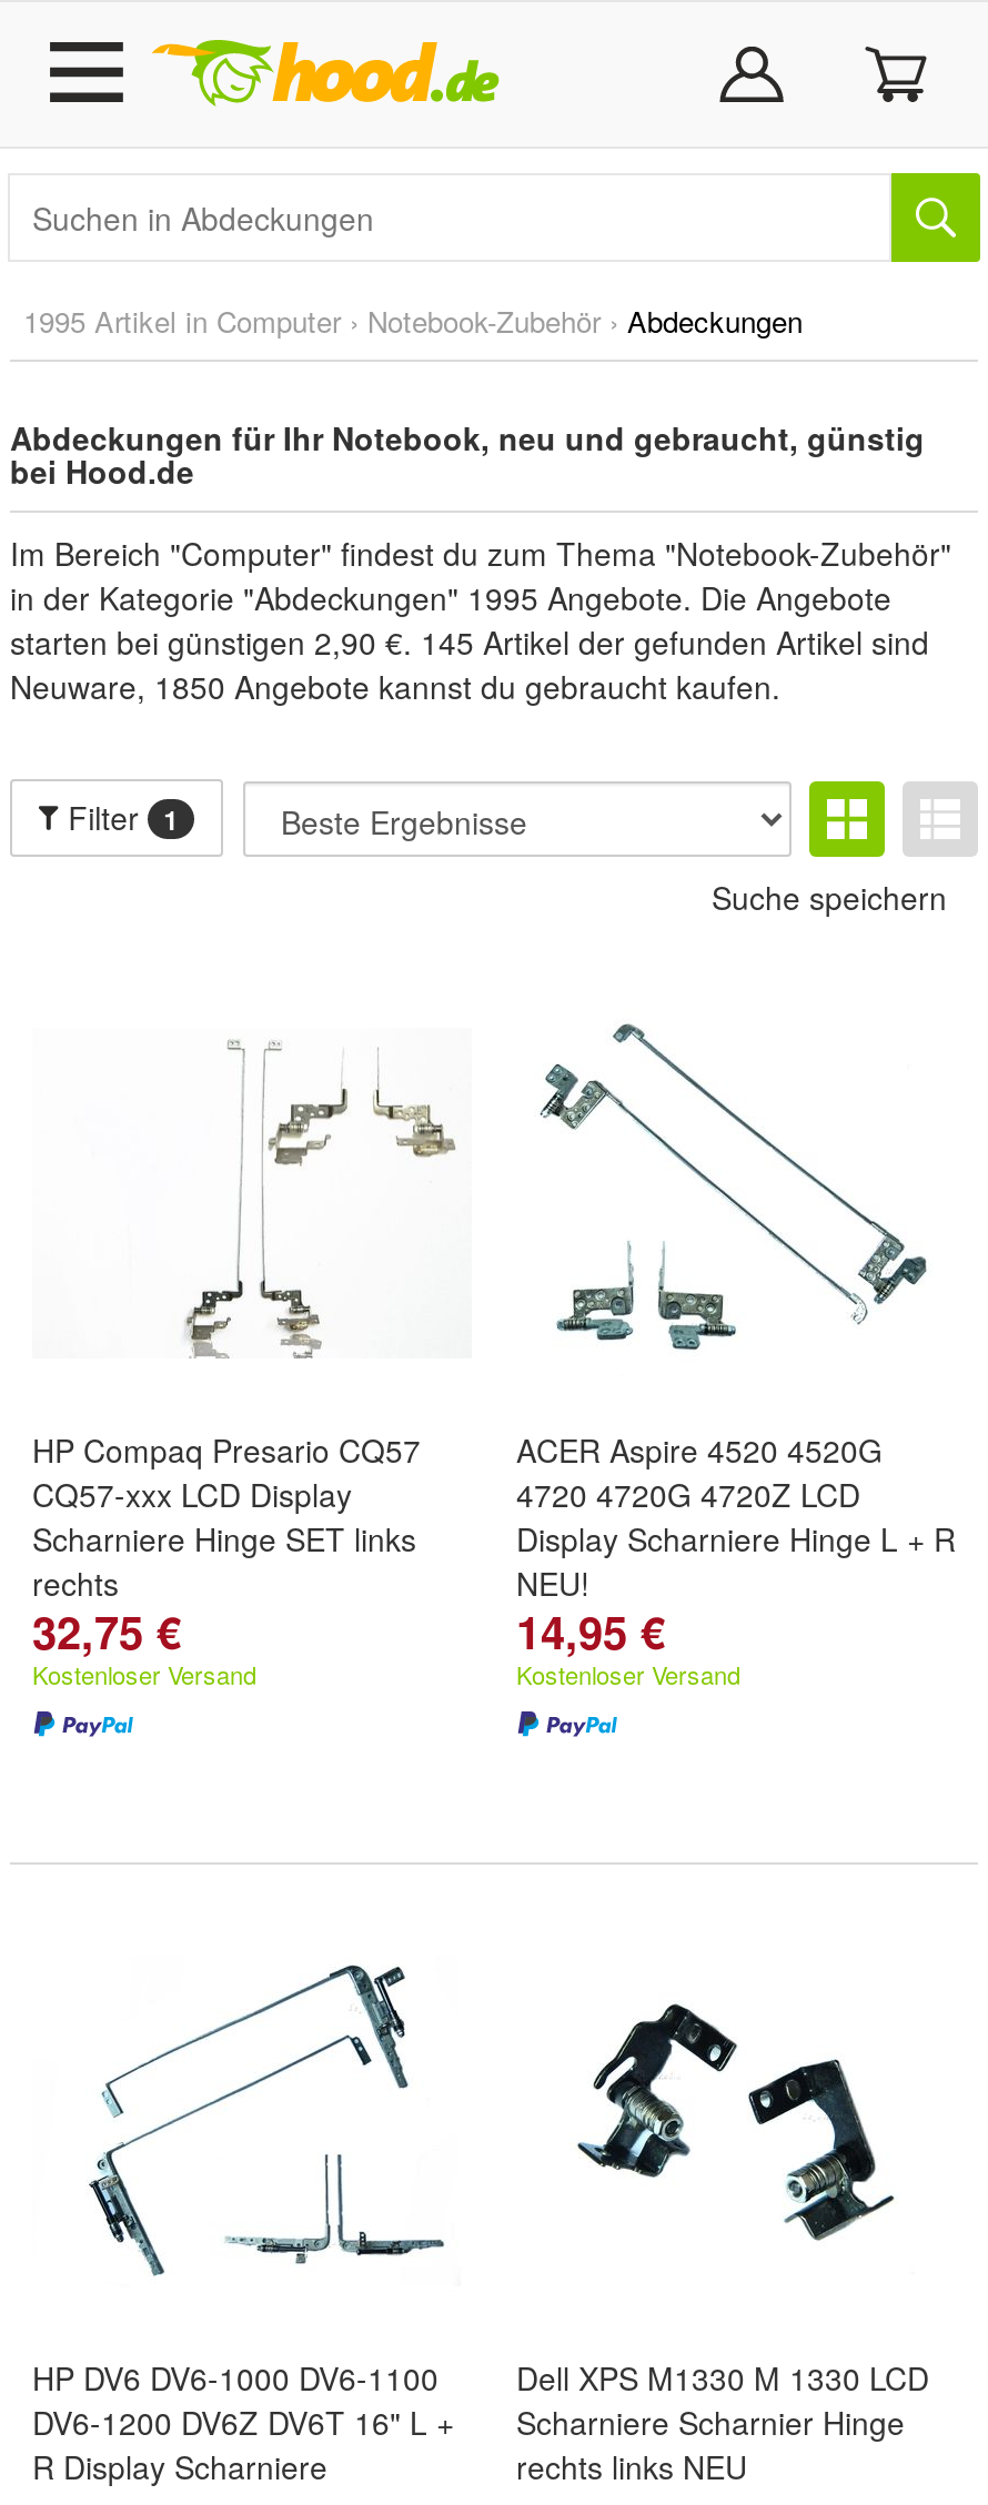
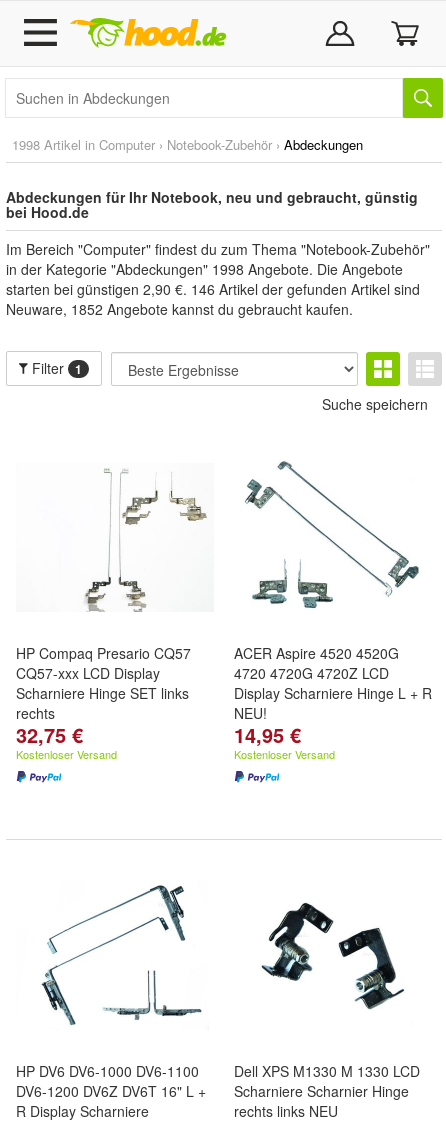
- 1995 Artikel in Computer › Notebook-Zubehör › Abdeckungen
+ 1998 Artikel in Computer › Notebook-Zubehör › Abdeckungen

- in der Kategorie "Abdeckungen" 1995 Angebote. Die Angebote
+ in der Kategorie "Abdeckungen" 1998 Angebote. Die Angebote

- starten bei günstigen 2,90 €. 145 Artikel der gefunden Artikel sind
+ starten bei günstigen 2,90 €. 146 Artikel der gefunden Artikel sind

- Neuware, 1850 Angebote kannst du gebraucht kaufen.
+ Neuware, 1852 Angebote kannst du gebraucht kaufen.
